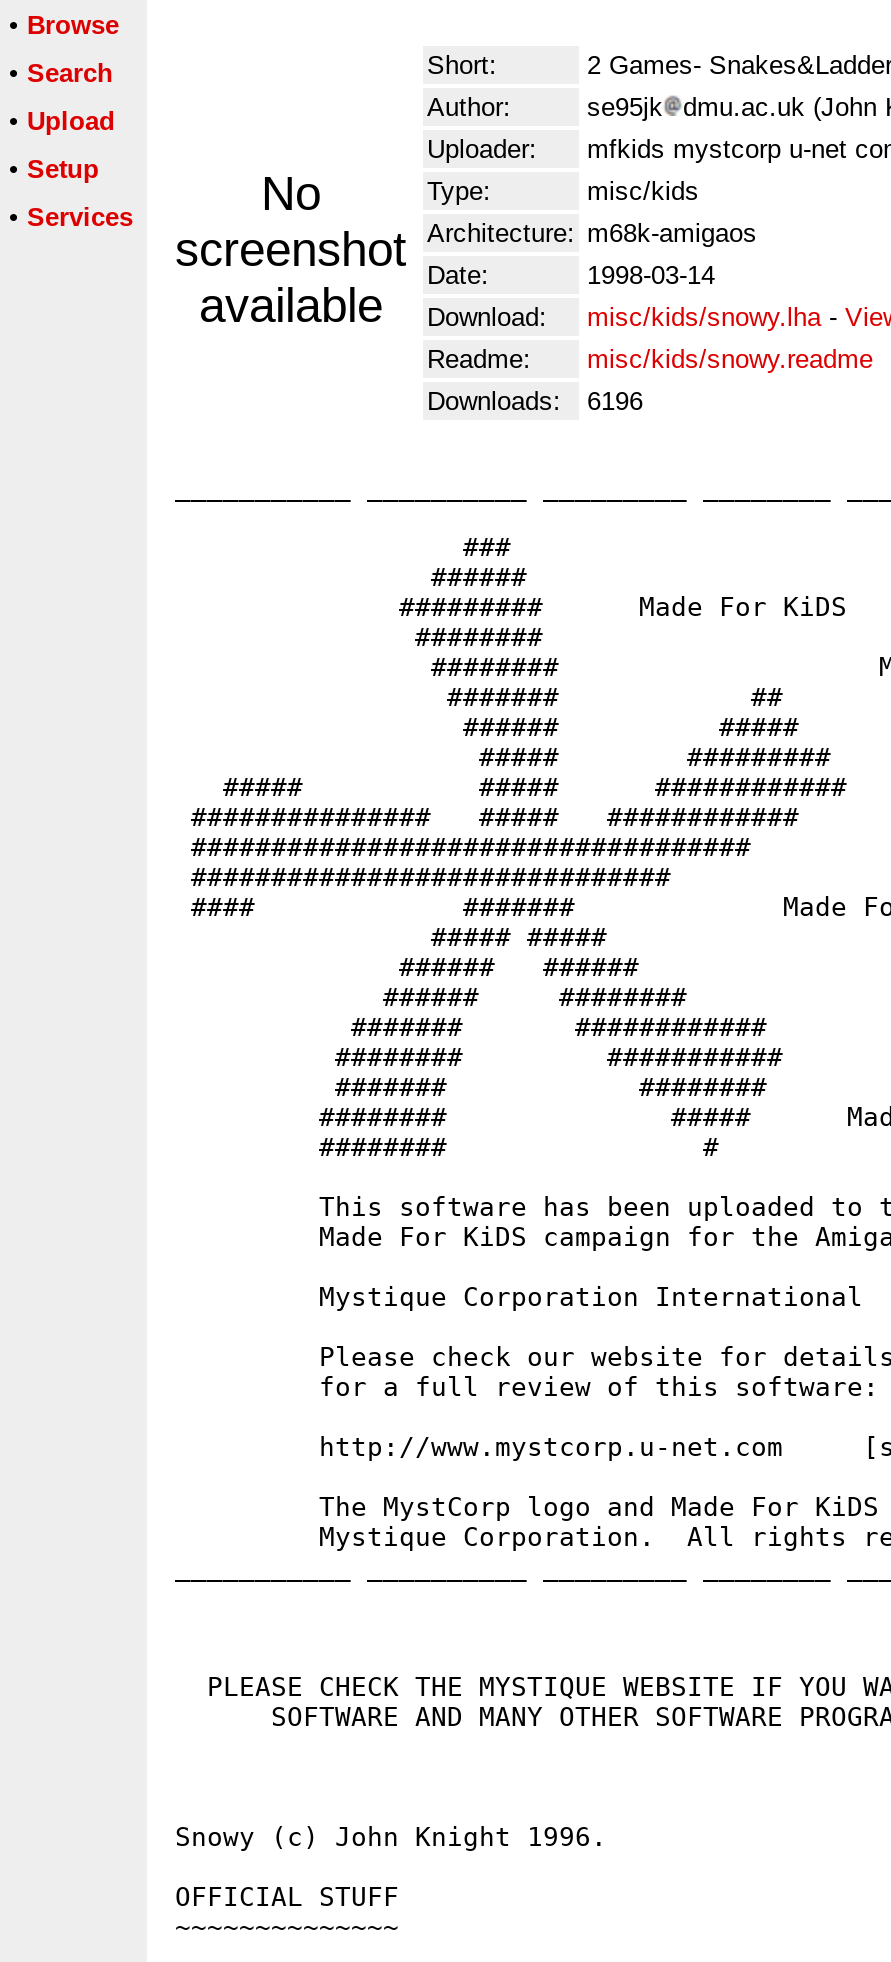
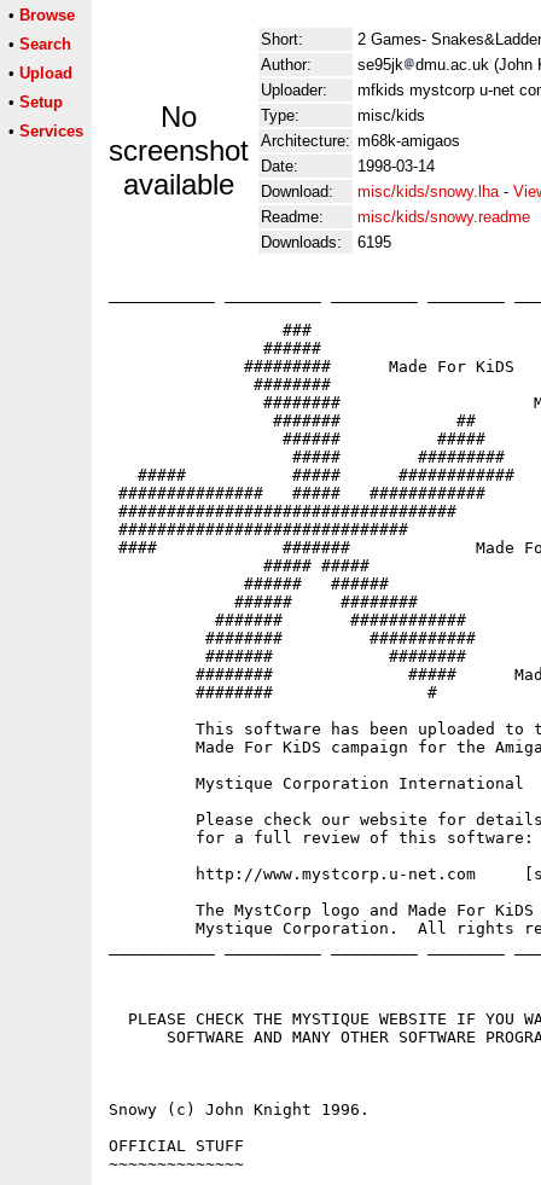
- Downloads: 6196
+ Downloads: 6195
